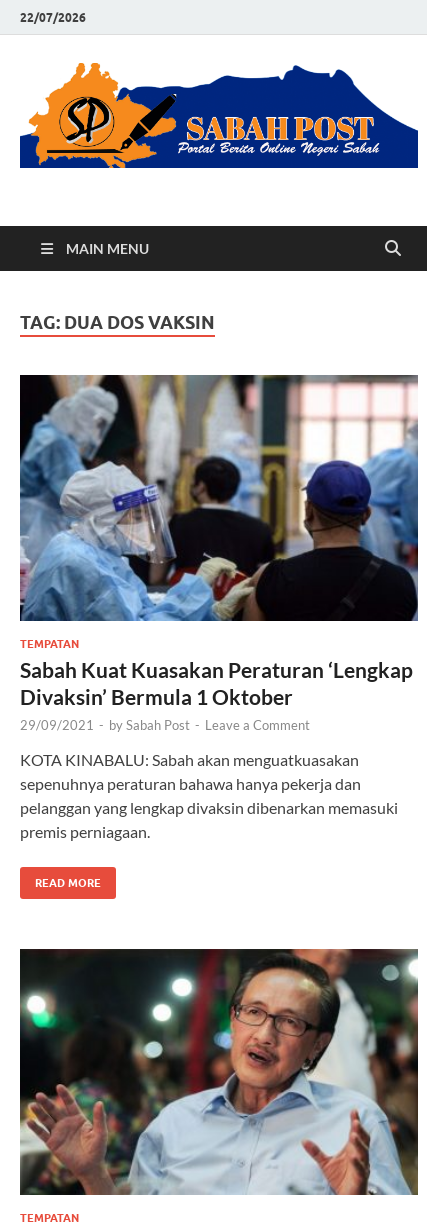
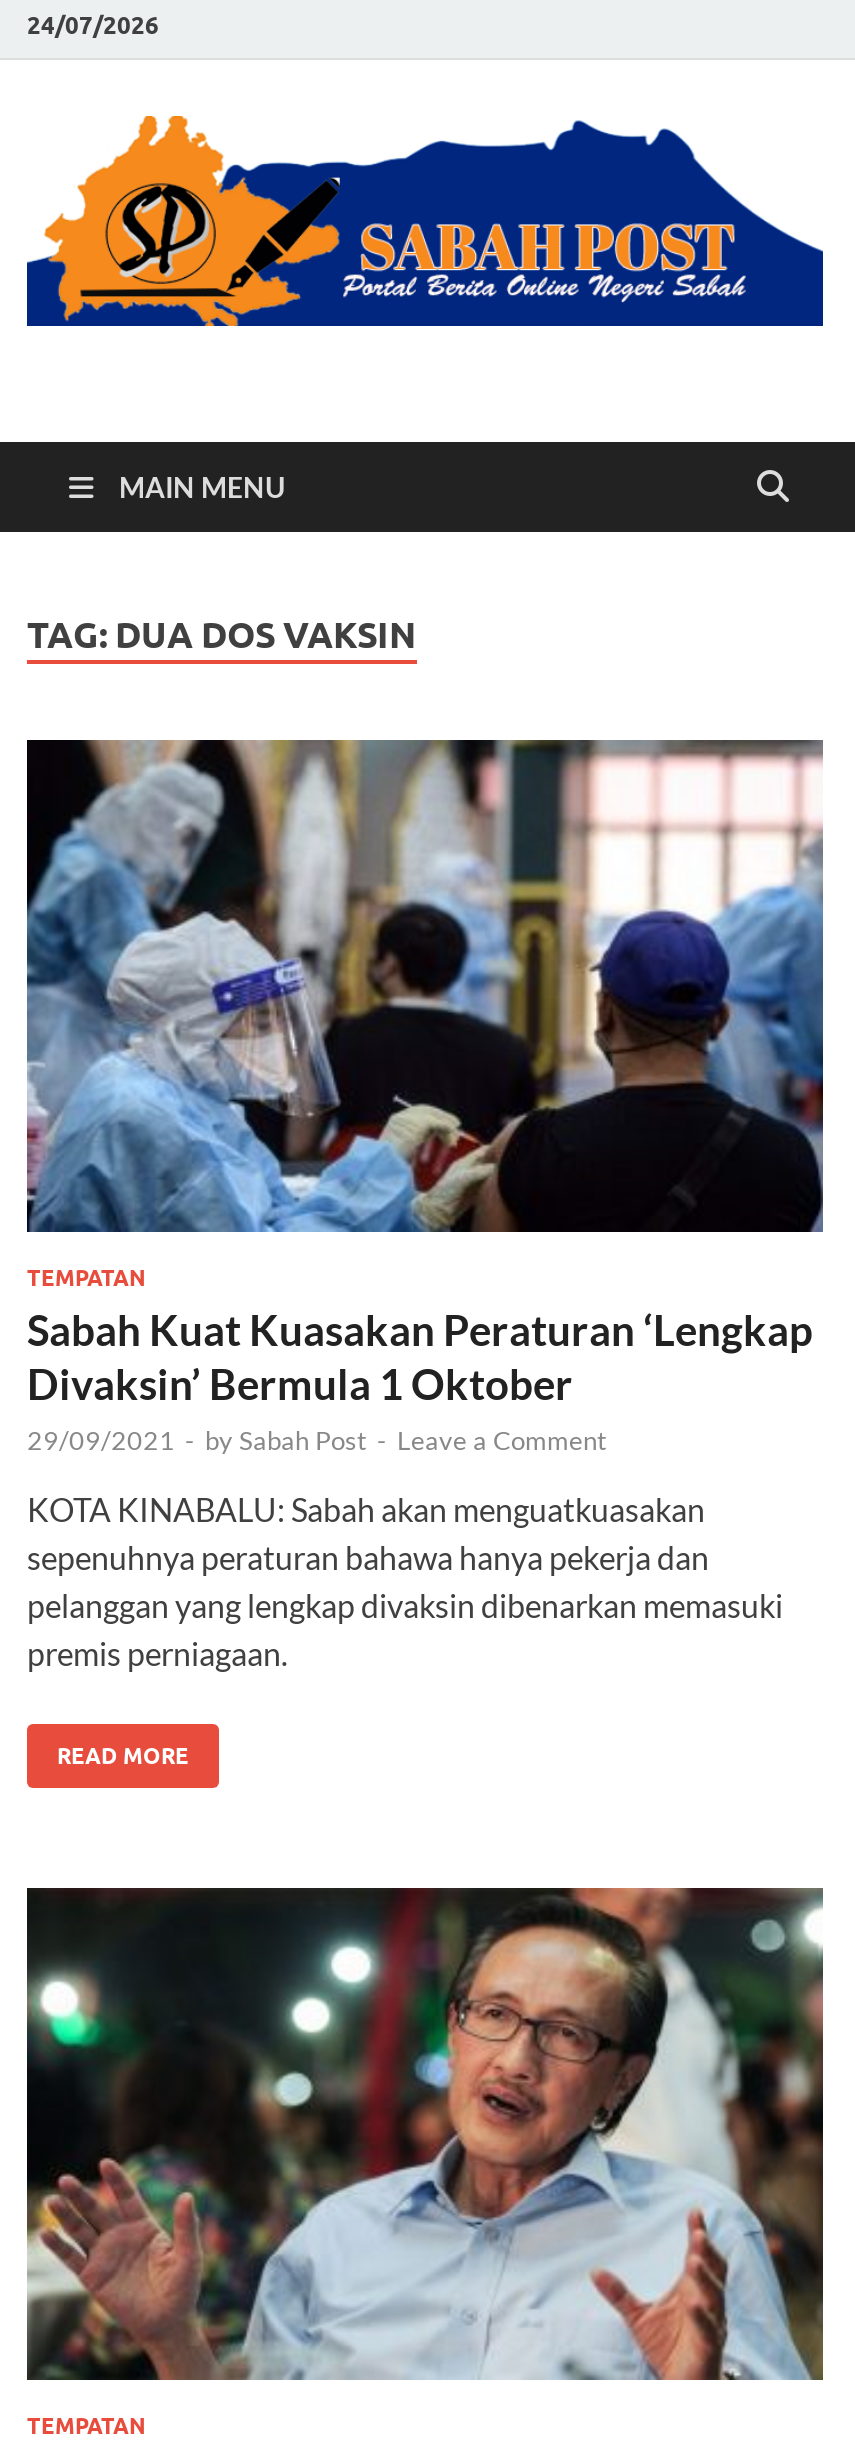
- 22/07/2026
+ 24/07/2026
